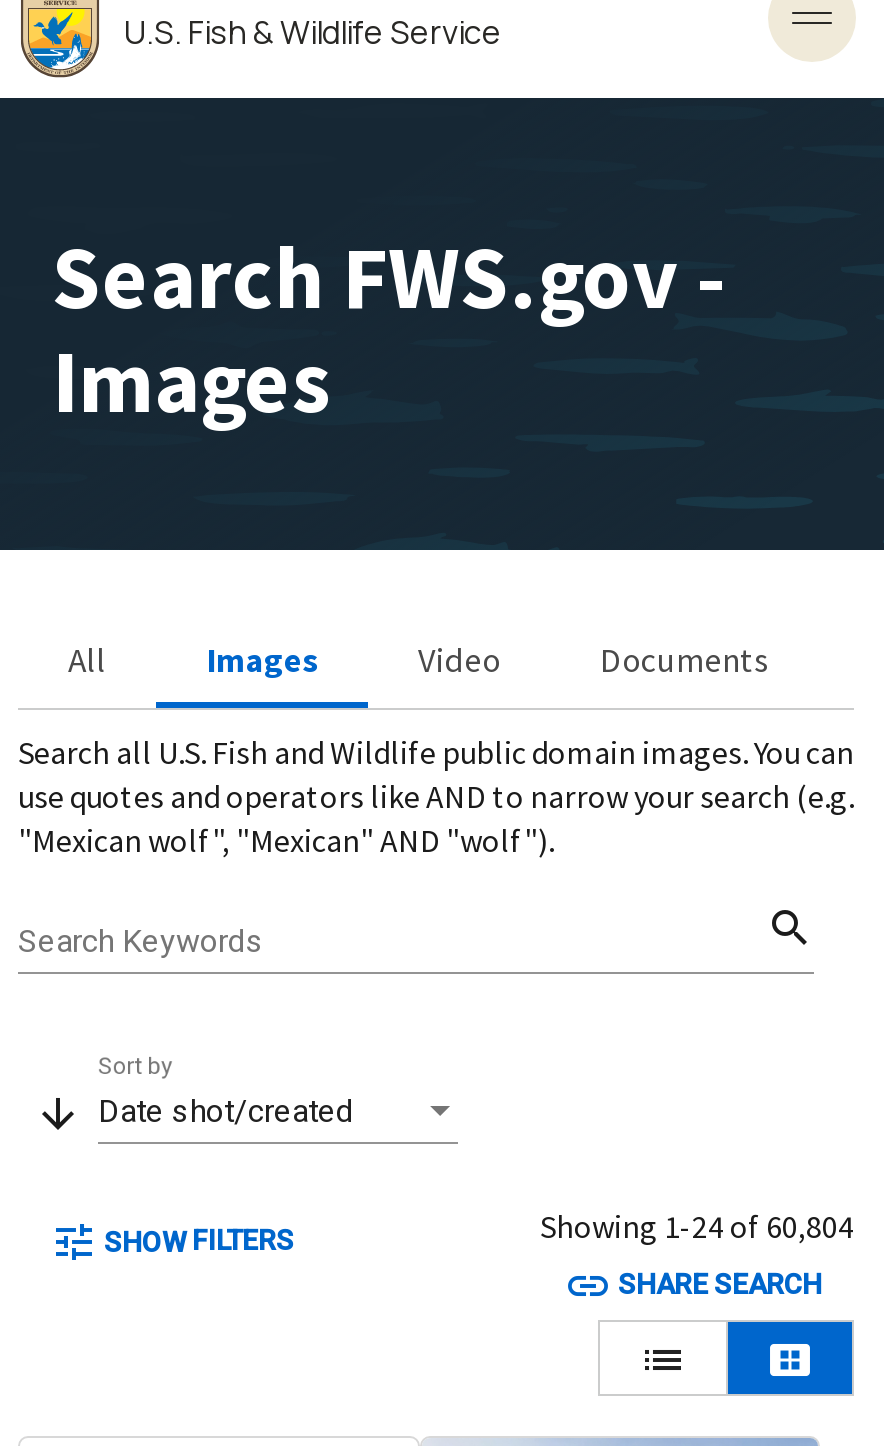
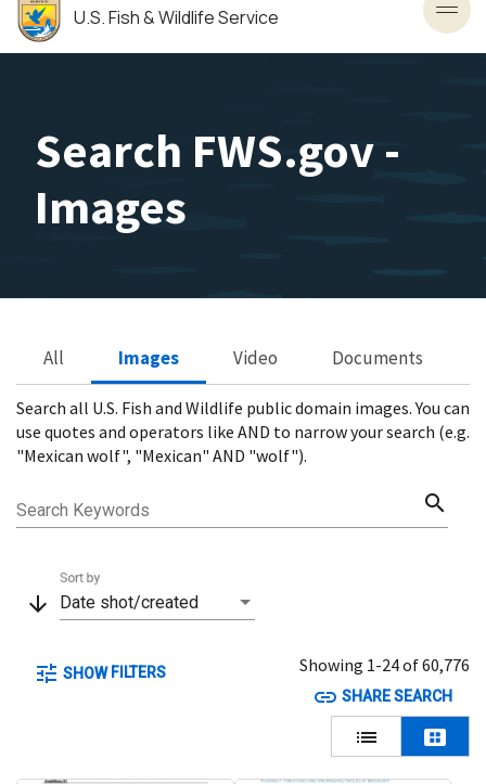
- Showing 1-24 of 60,804
+ Showing 1-24 of 60,776
